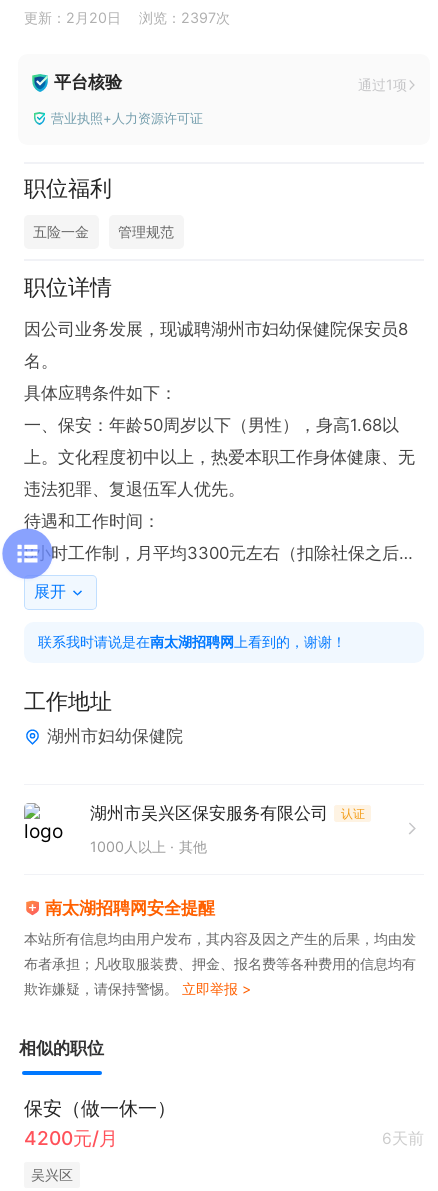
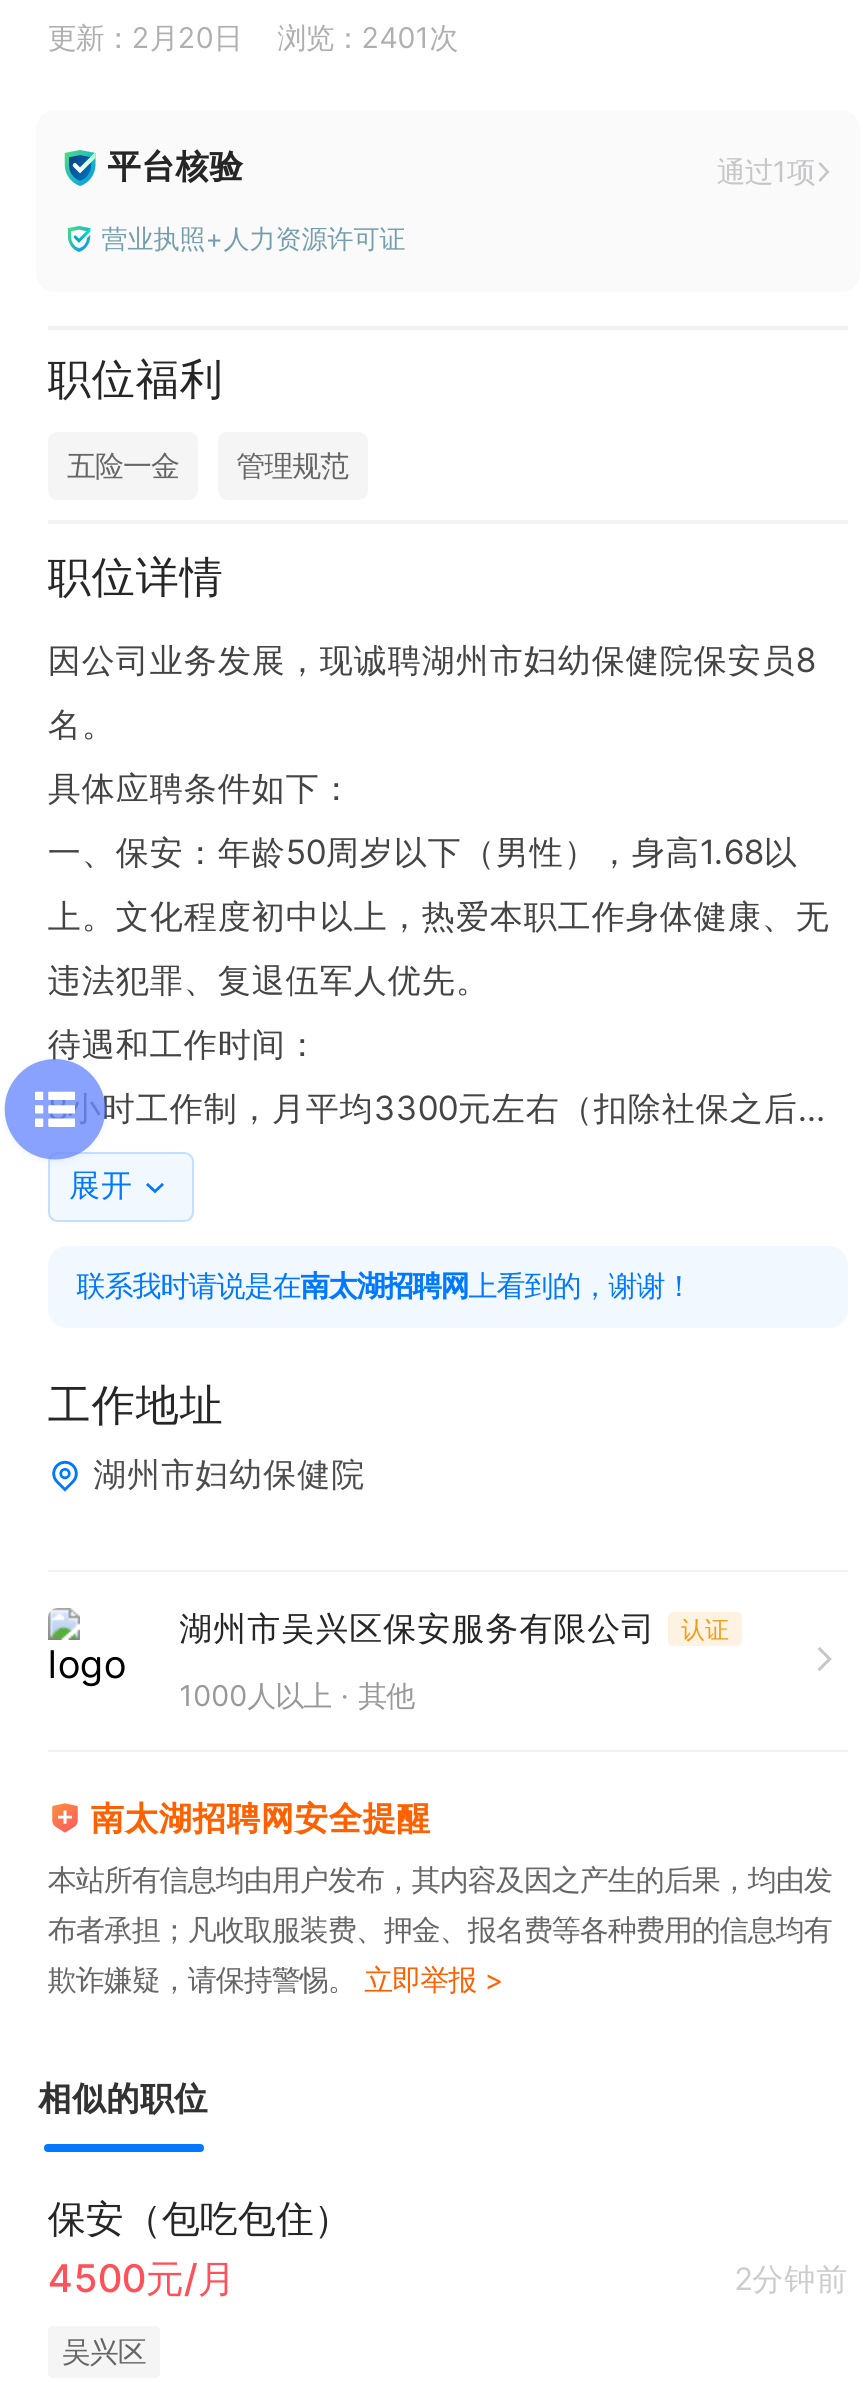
- 更新：2月20日 浏览：2397次
+ 更新：2月20日 浏览：2401次

- 保安（做一休一）
- 4200元/月
- 6天前
+ 保安（包吃包住）
+ 4500元/月
+ 2分钟前
